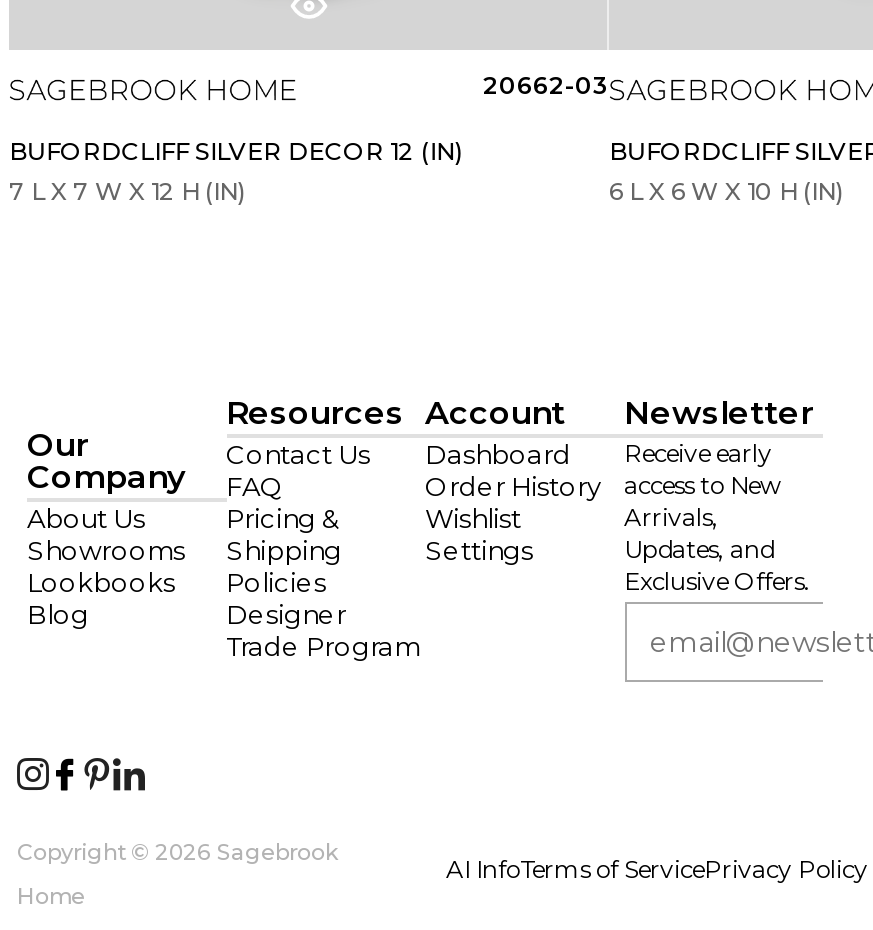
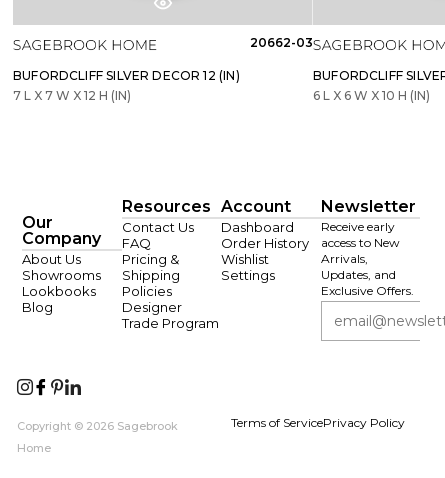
- AI InfoTerms of ServicePrivacy Policy
+ Terms of ServicePrivacy Policy
